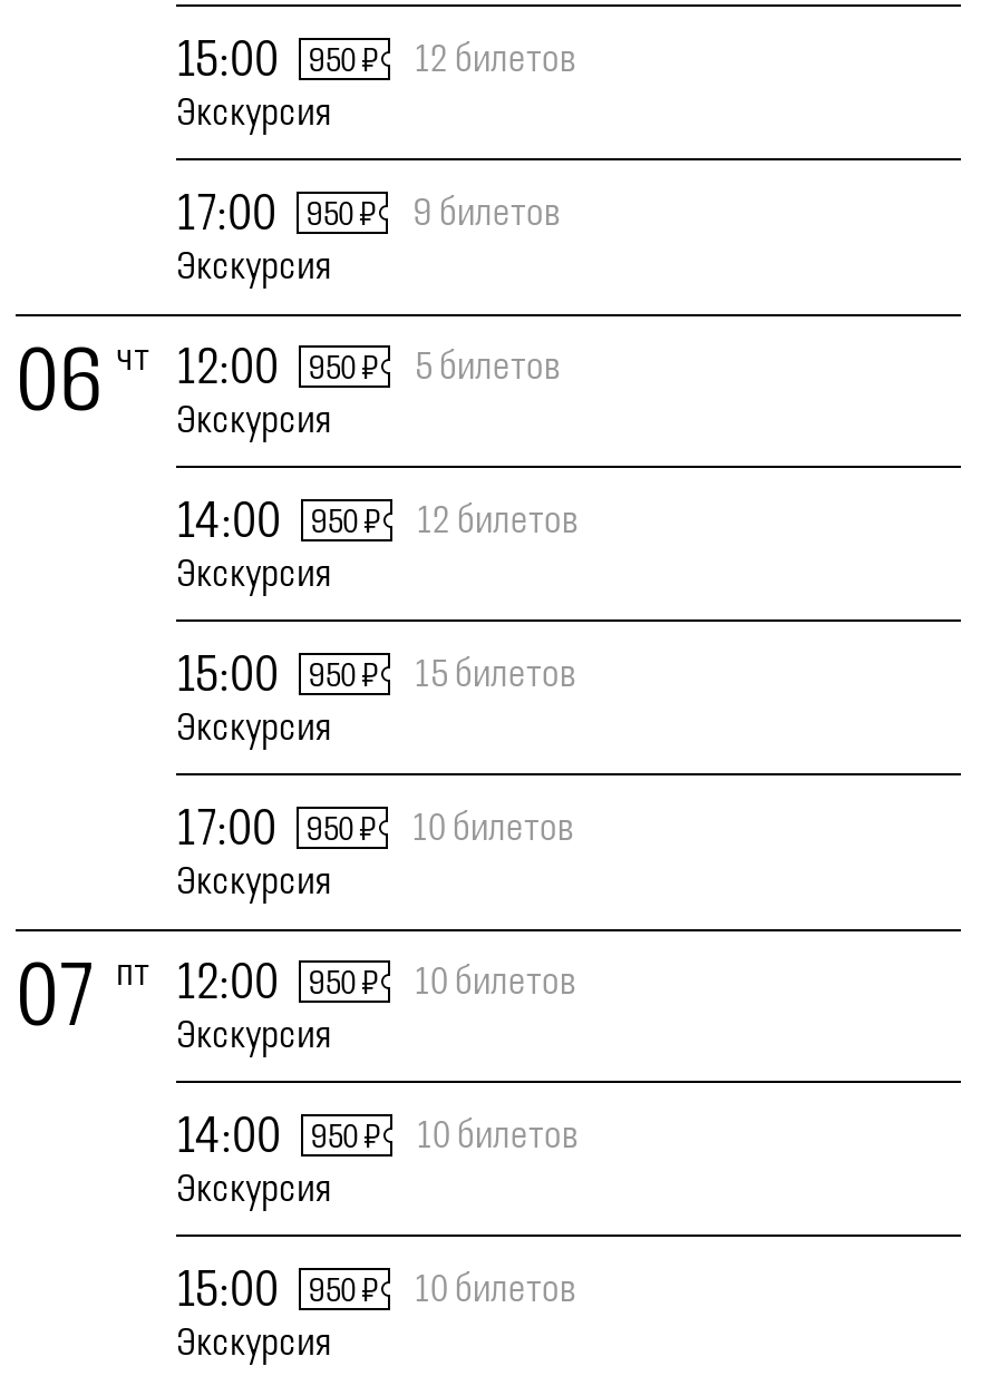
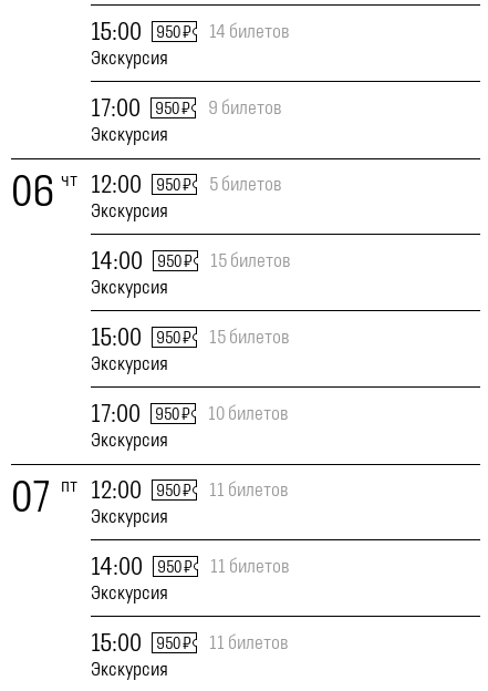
- 15:00 950 ₽ 12 билетов
+ 15:00 950 ₽ 14 билетов

- 14:00 950 ₽ 12 билетов
+ 14:00 950 ₽ 15 билетов

- 10 билетов
+ 11 билетов

- 14:00 950 ₽ 10 билетов
+ 14:00 950 ₽ 11 билетов

- 15:00 950 ₽ 10 билетов
+ 15:00 950 ₽ 11 билетов
